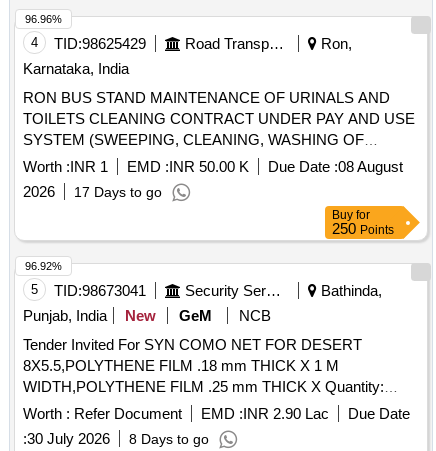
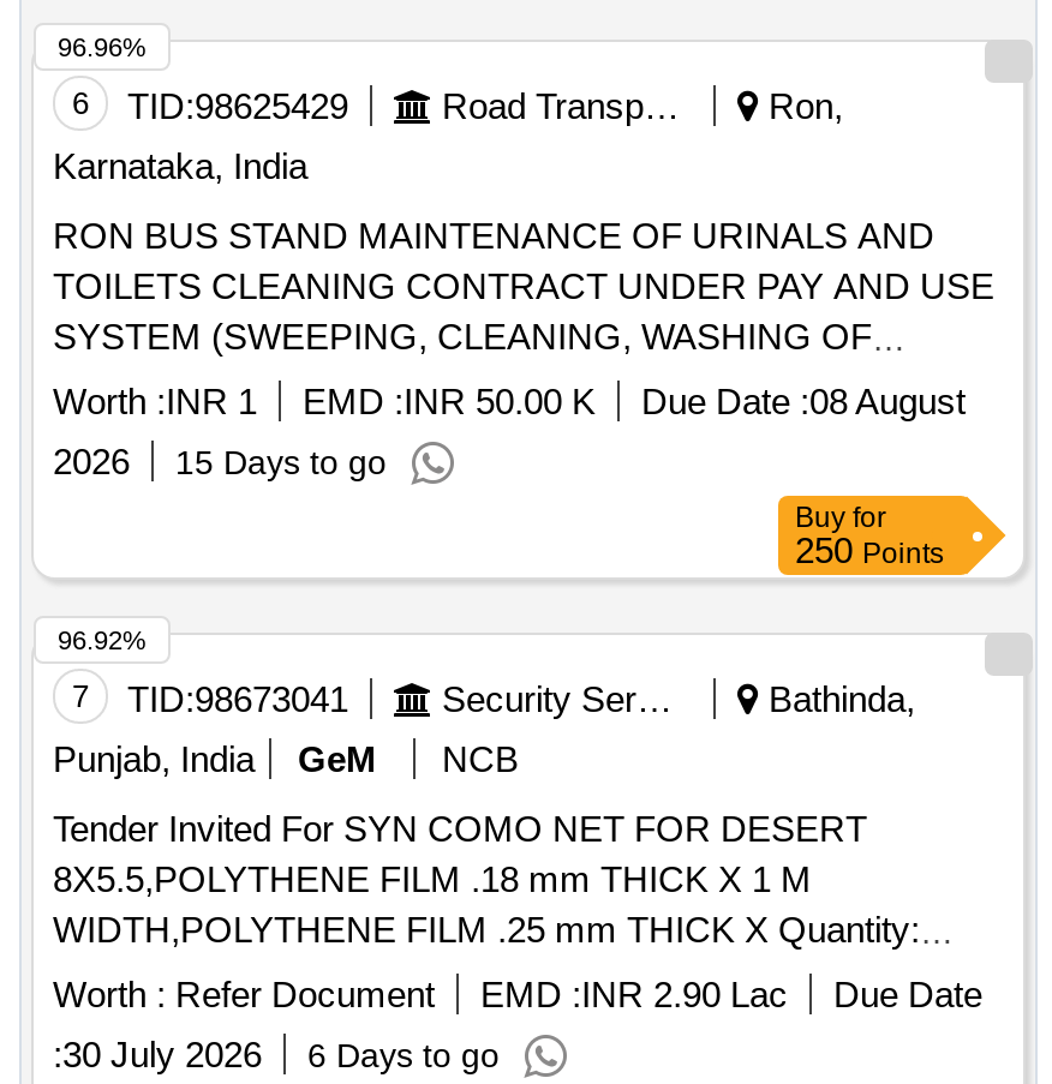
- 4 TID:98625429
+ 6 TID:98625429

- 2026 17 Days to go
+ 2026 15 Days to go

- 5 TID:98673041
+ 7 TID:98673041

- New

- :30 July 2026 8 Days to go
+ :30 July 2026 6 Days to go
